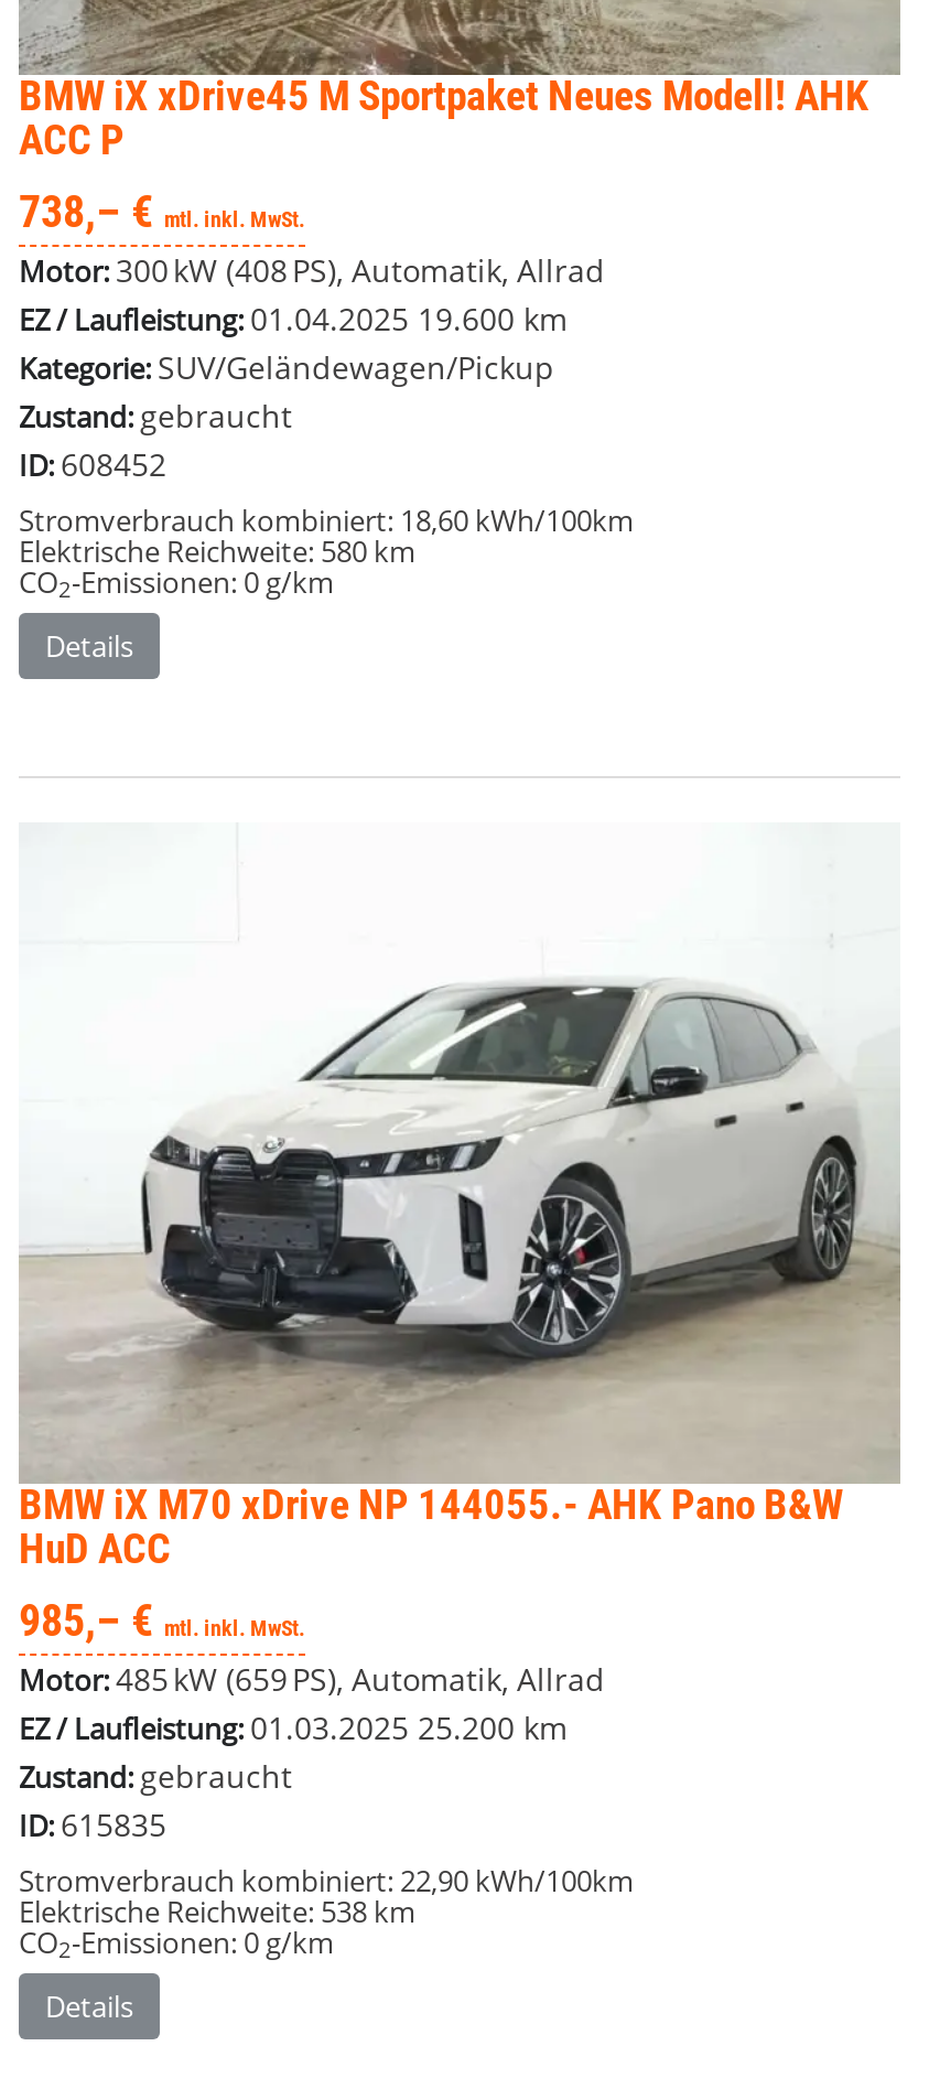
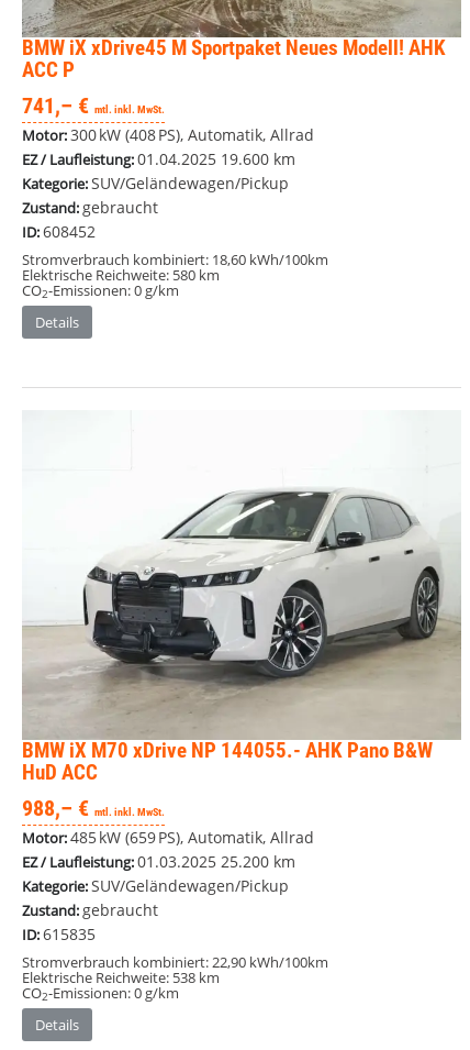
- 738,– € mtl. inkl. MwSt.
+ 741,– € mtl. inkl. MwSt.

- 985,– € mtl. inkl. MwSt.
+ 988,– € mtl. inkl. MwSt.

+ Kategorie: SUV/Geländewagen/Pickup
